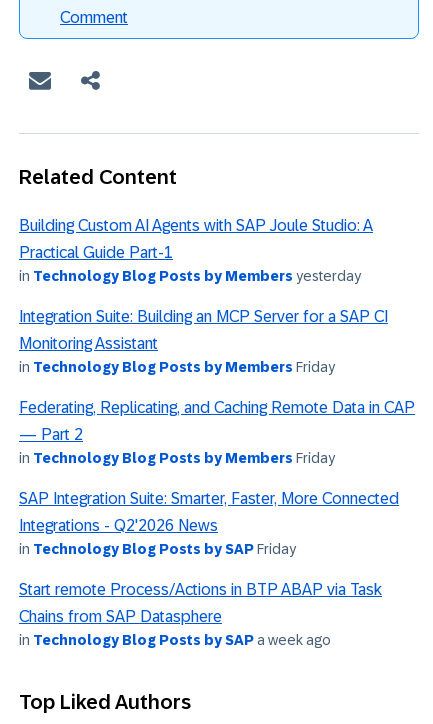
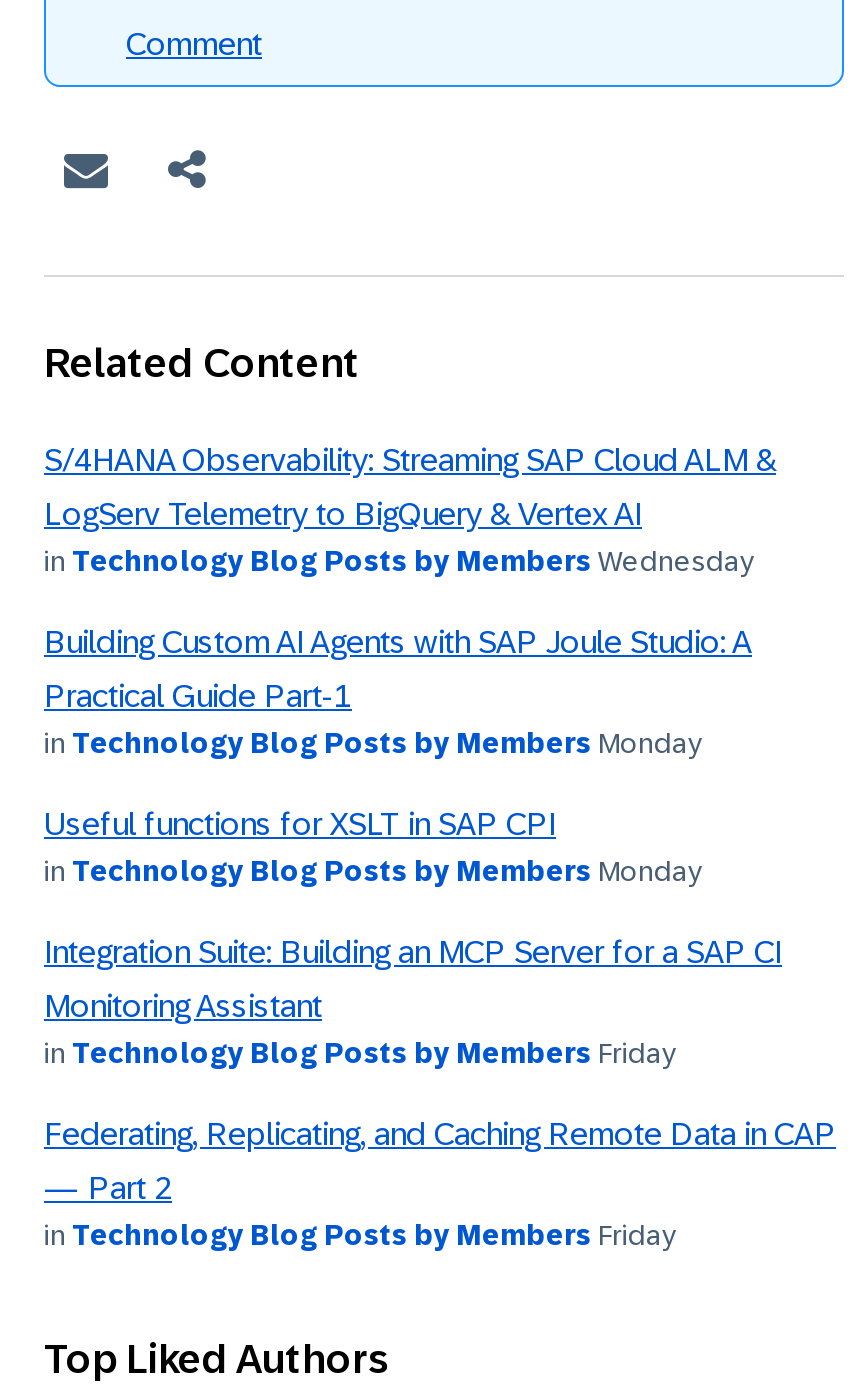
+ S/4HANA Observability: Streaming SAP Cloud ALM &
+ LogServ Telemetry to BigQuery & Vertex AI
+ in Technology Blog Posts by Members Wednesday

moved down: Building Custom AI Agents with SAP Joule Studio: A | Practical Guide Part-1

- in Technology Blog Posts by Members yesterday
+ in Technology Blog Posts by Members Monday
+ Useful functions for XSLT in SAP CPI
+ in Technology Blog Posts by Members Monday

moved down: Integration Suite: Building an MCP Server for a SAP CI | Monitoring Assistant | in Technology Blog Posts by Members Friday | Federating, Replicating, and Caching Remote Data in CAP | — Part 2 | in Technology Blog Posts by Members Friday

- SAP Integration Suite: Smarter, Faster, More Connected
- Integrations - Q2'2026 News
- in Technology Blog Posts by SAP Friday
- Start remote Process/Actions in BTP ABAP via Task
- Chains from SAP Datasphere
- in Technology Blog Posts by SAP a week ago
